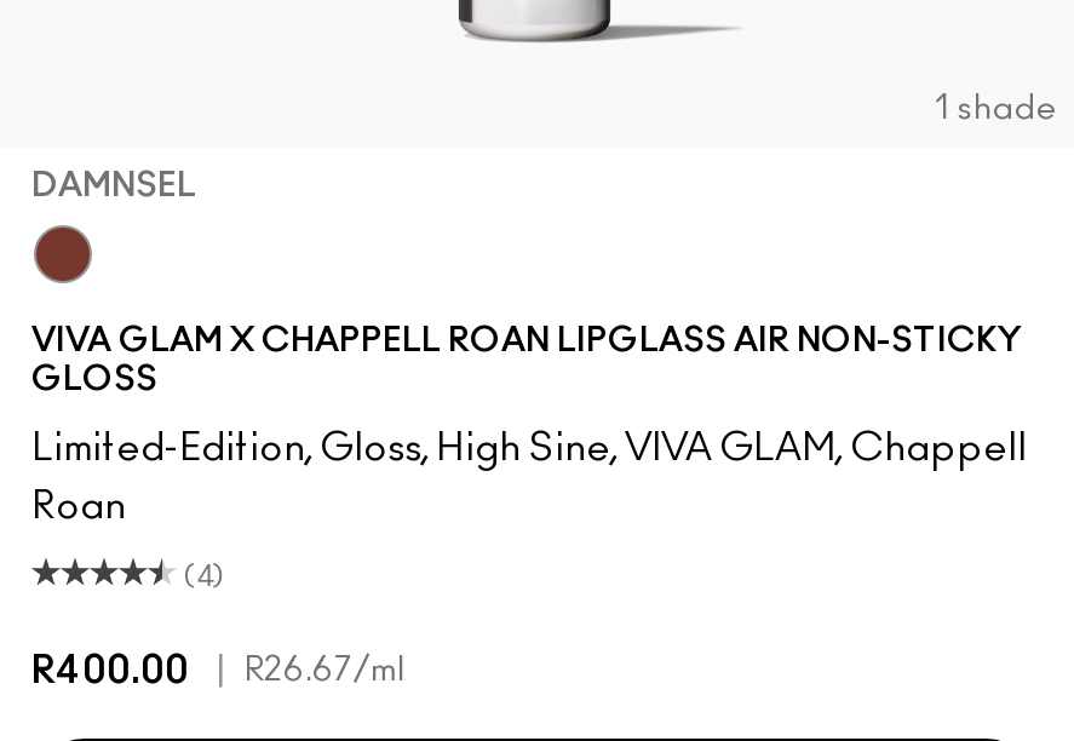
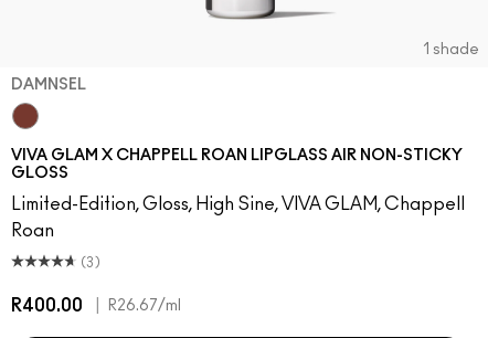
- (4)
+ (3)
